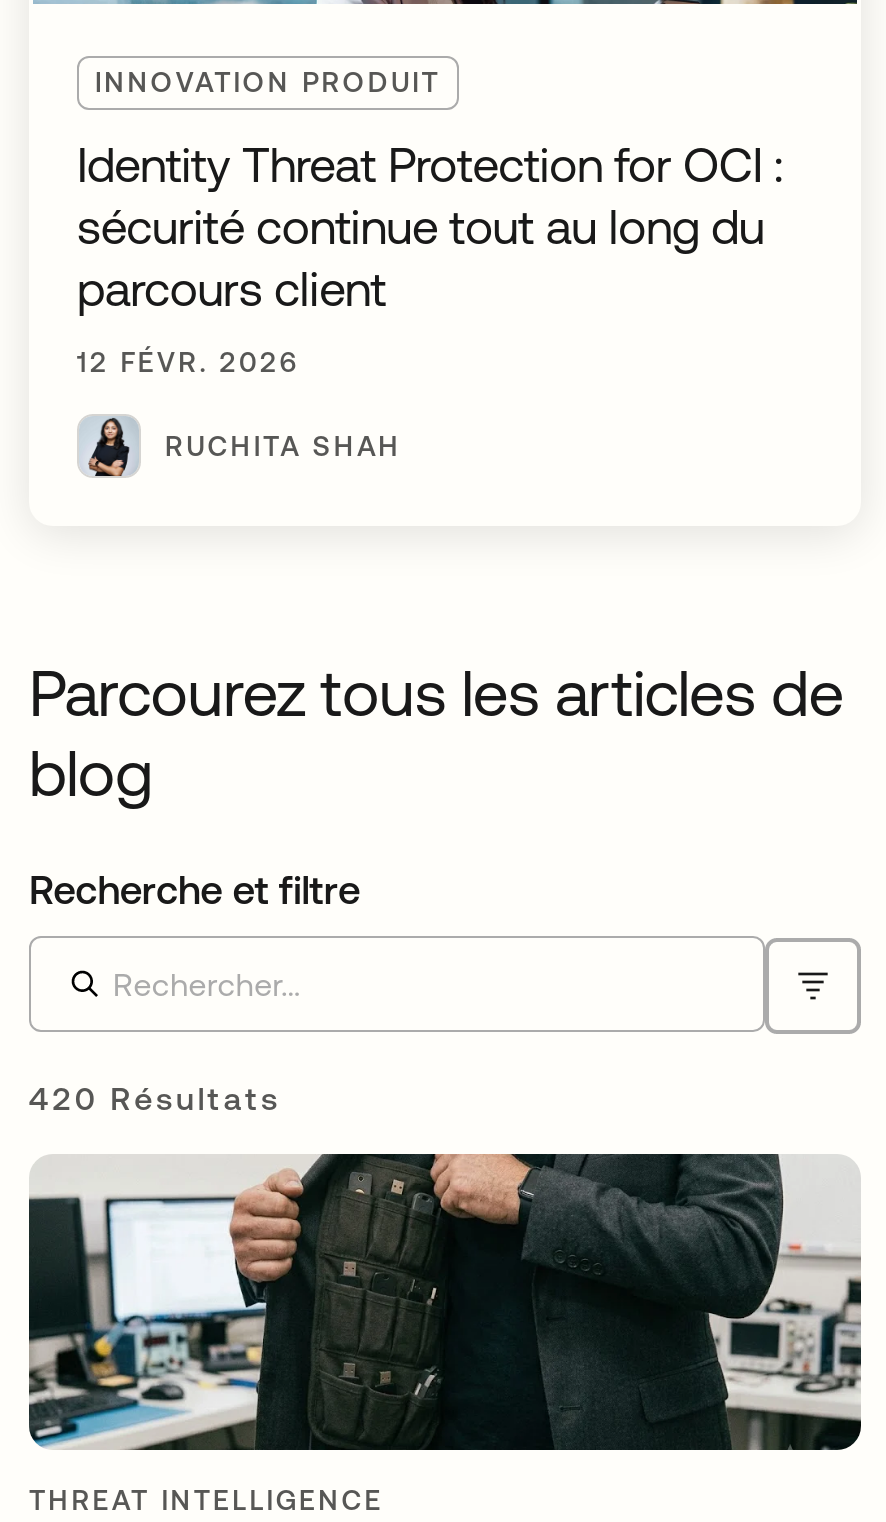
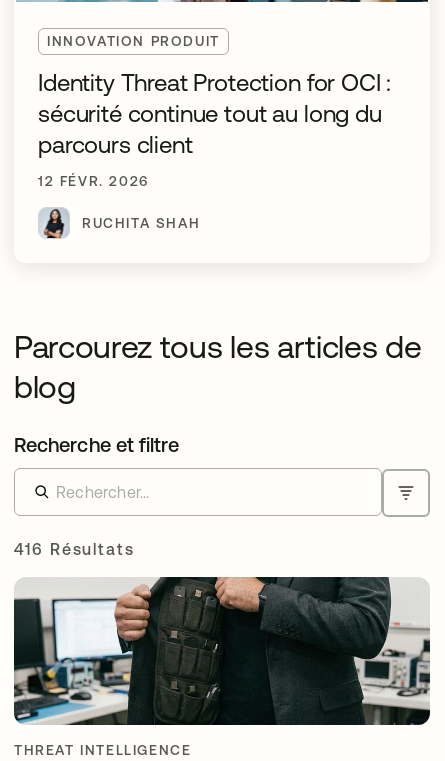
- 420 Résultats
+ 416 Résultats
